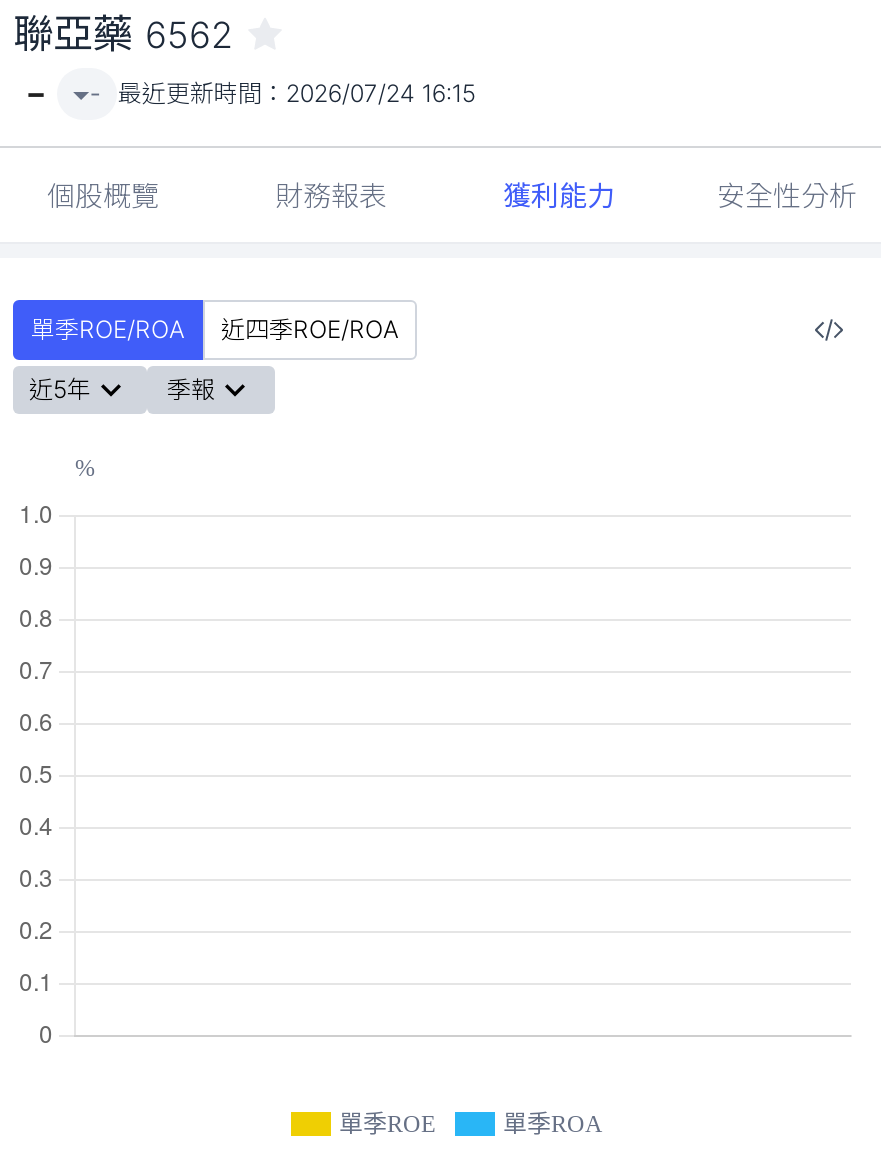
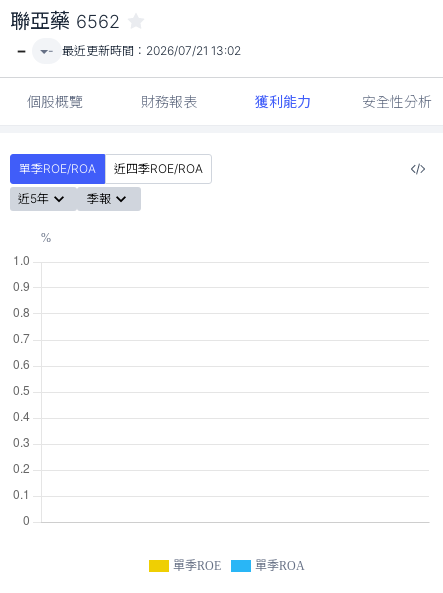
- - 最近更新時間：2026/07/24 16:15
+ - 最近更新時間：2026/07/21 13:02
